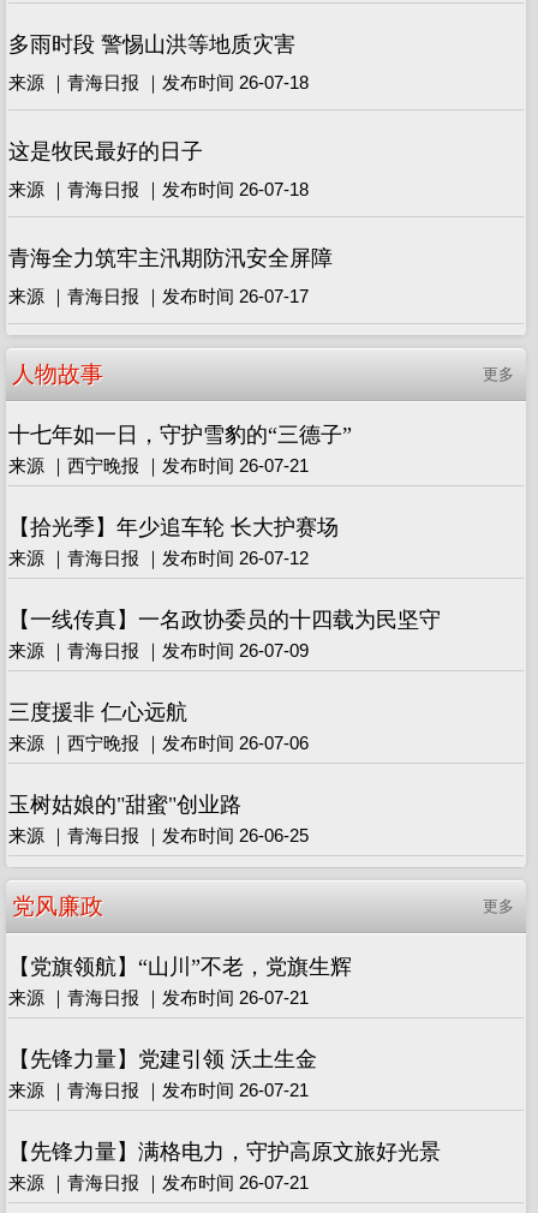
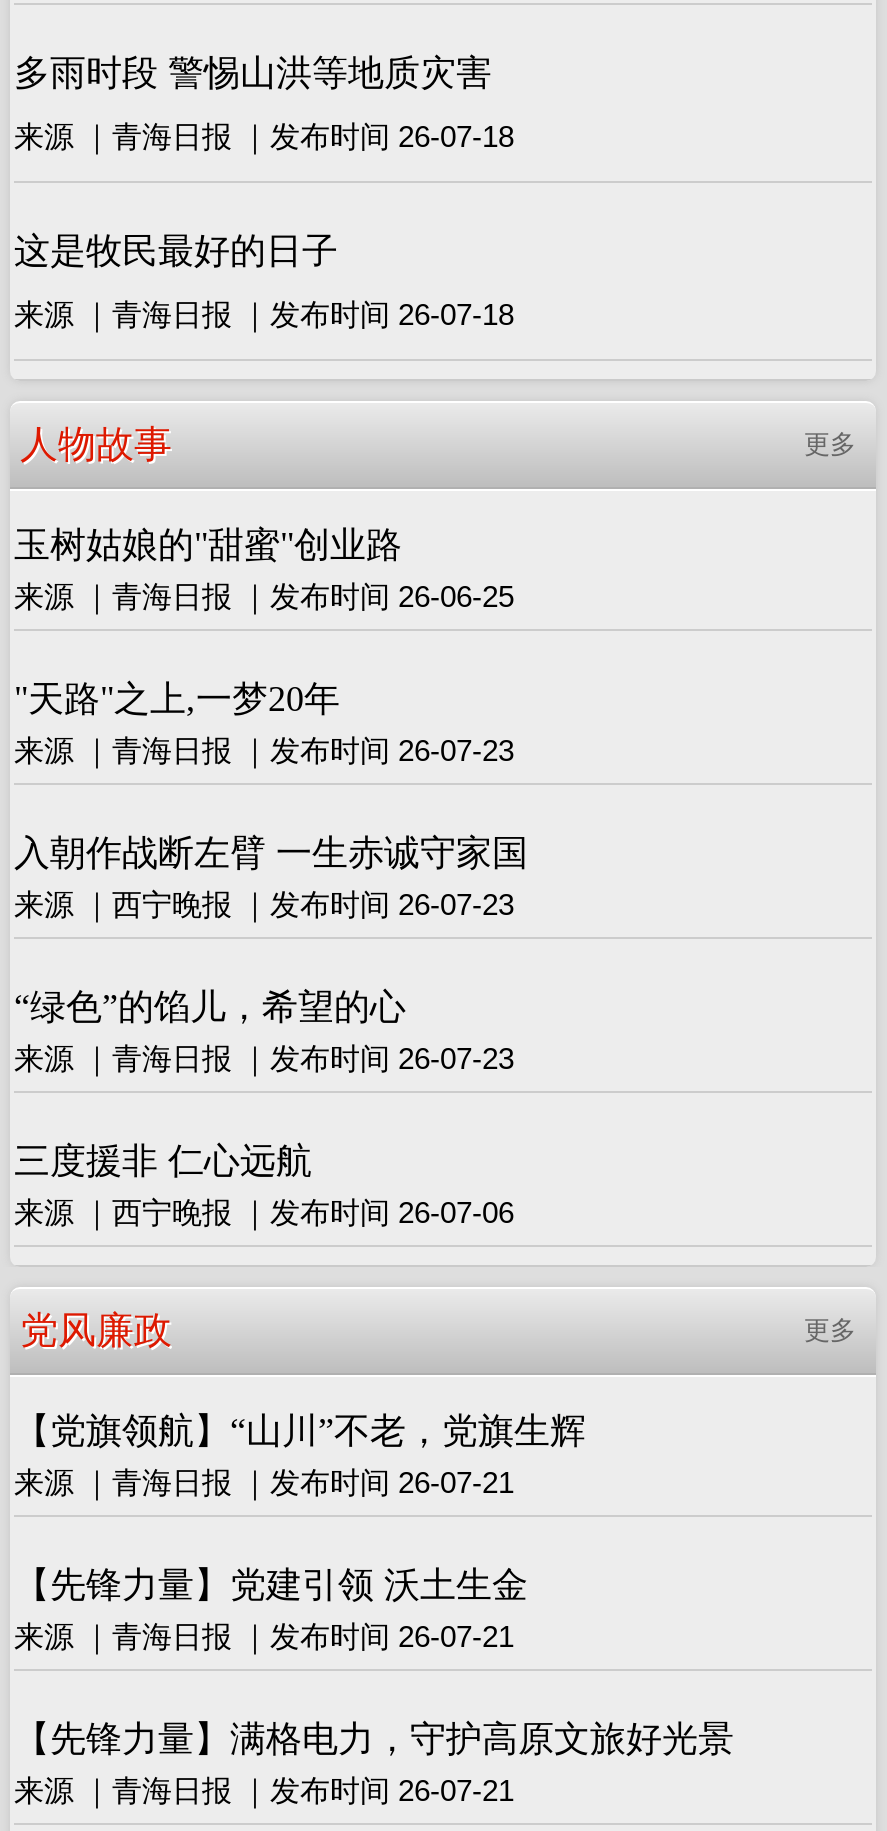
- 青海全力筑牢主汛期防汛安全屏障
- 来源 ｜青海日报 ｜发布时间 26-07-17

- 十七年如一日，守护雪豹的“三德子”
- 来源 ｜西宁晚报 ｜发布时间 26-07-21
- 【拾光季】年少追车轮 长大护赛场
- 来源 ｜青海日报 ｜发布时间 26-07-12
- 【一线传真】一名政协委员的十四载为民坚守
- 来源 ｜青海日报 ｜发布时间 26-07-09
+ "天路"之上,一梦20年
+ 来源 ｜青海日报 ｜发布时间 26-07-23
+ 入朝作战断左臂 一生赤诚守家国
+ 来源 ｜西宁晚报 ｜发布时间 26-07-23
+ “绿色”的馅儿，希望的心
+ 来源 ｜青海日报 ｜发布时间 26-07-23

moved up: 玉树姑娘的"甜蜜"创业路 | 来源 ｜青海日报 ｜发布时间 26-06-25
